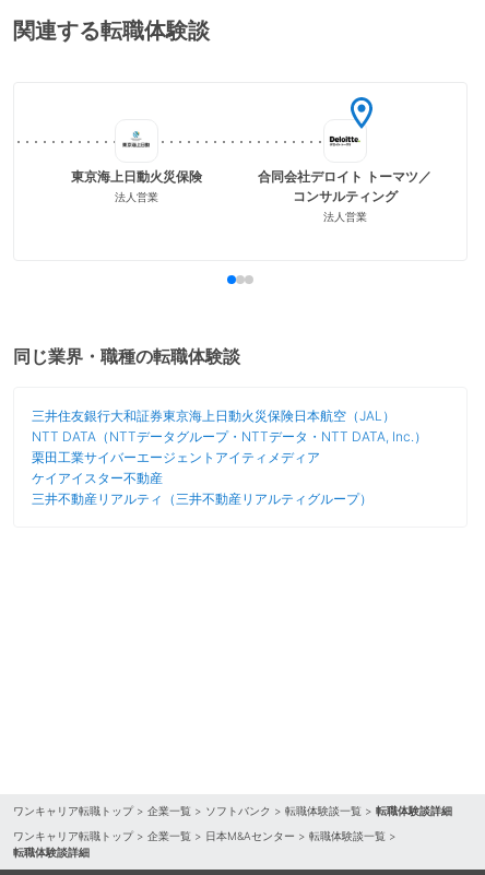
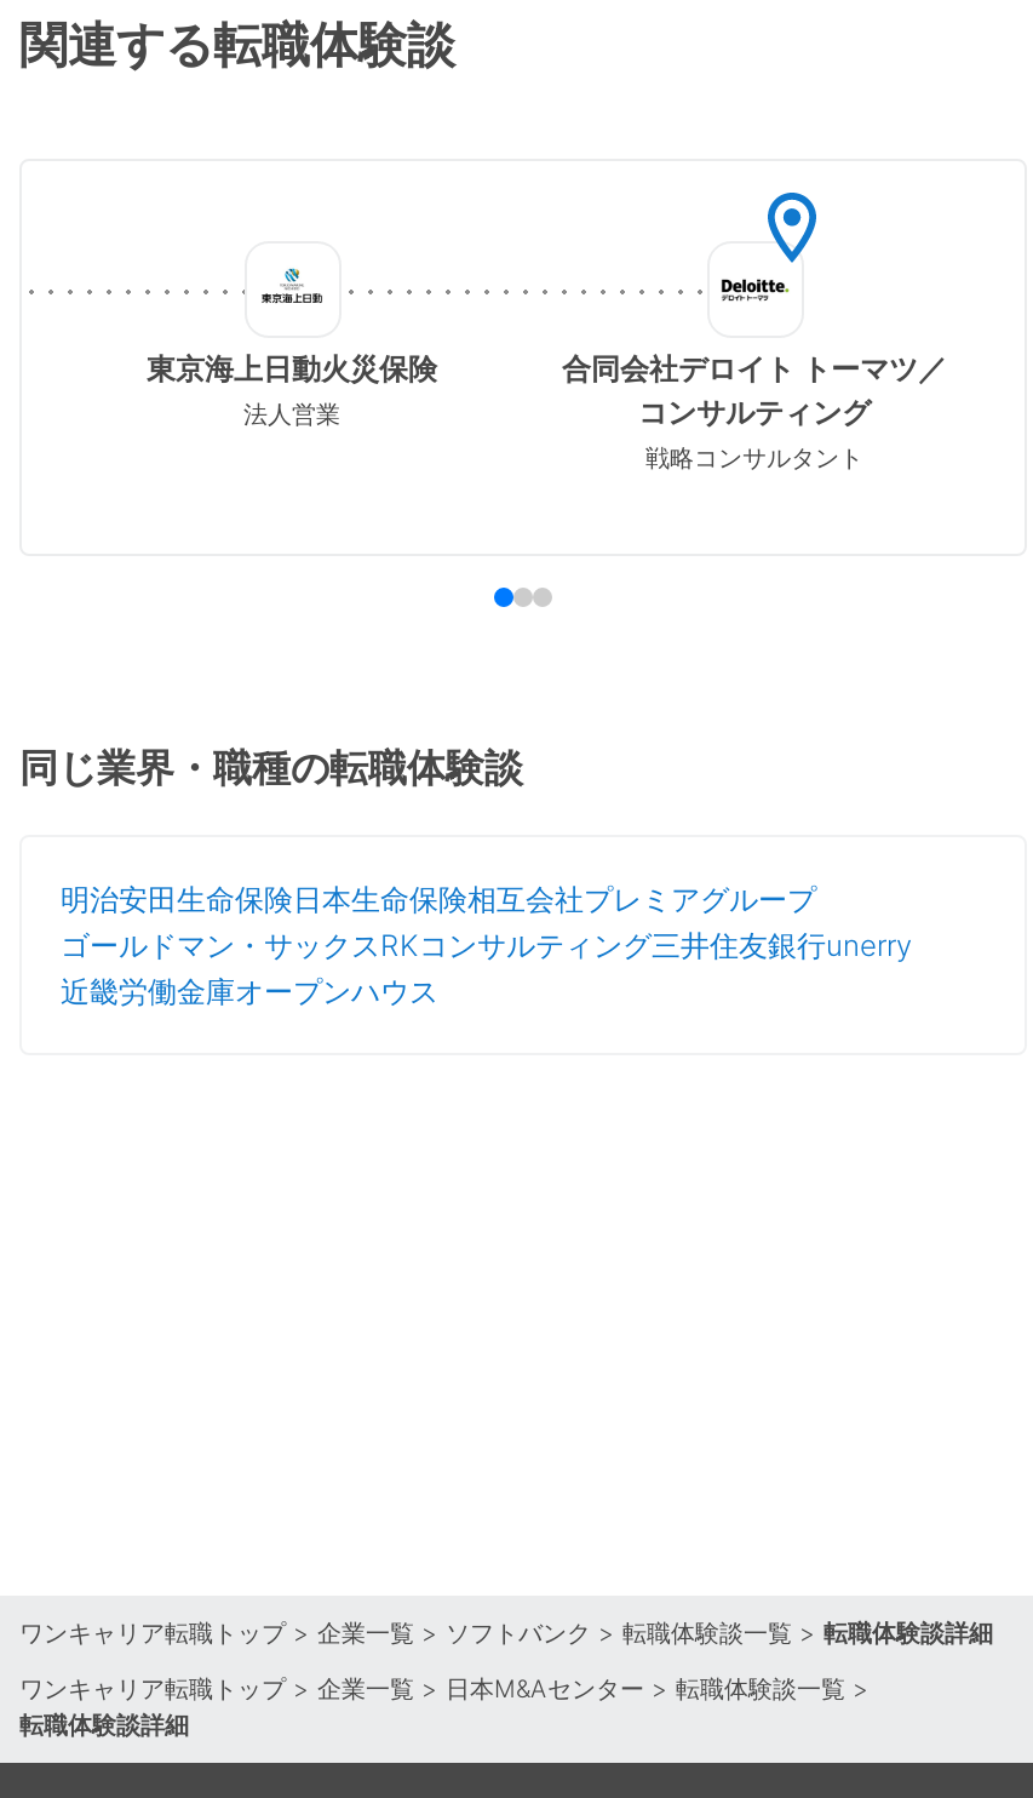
- 法人営業
+ 戦略コンサルタント

- 三井住友銀行大和証券東京海上日動火災保険日本航空（JAL）
- NTT DATA（NTTデータグループ・NTTデータ・NTT DATA, Inc.）
- 栗田工業サイバーエージェントアイティメディア
- ケイアイスター不動産
- 三井不動産リアルティ（三井不動産リアルティグループ）
+ 明治安田生命保険日本生命保険相互会社プレミアグループ
+ ゴールドマン・サックスRKコンサルティング三井住友銀行unerry
+ 近畿労働金庫オープンハウス
